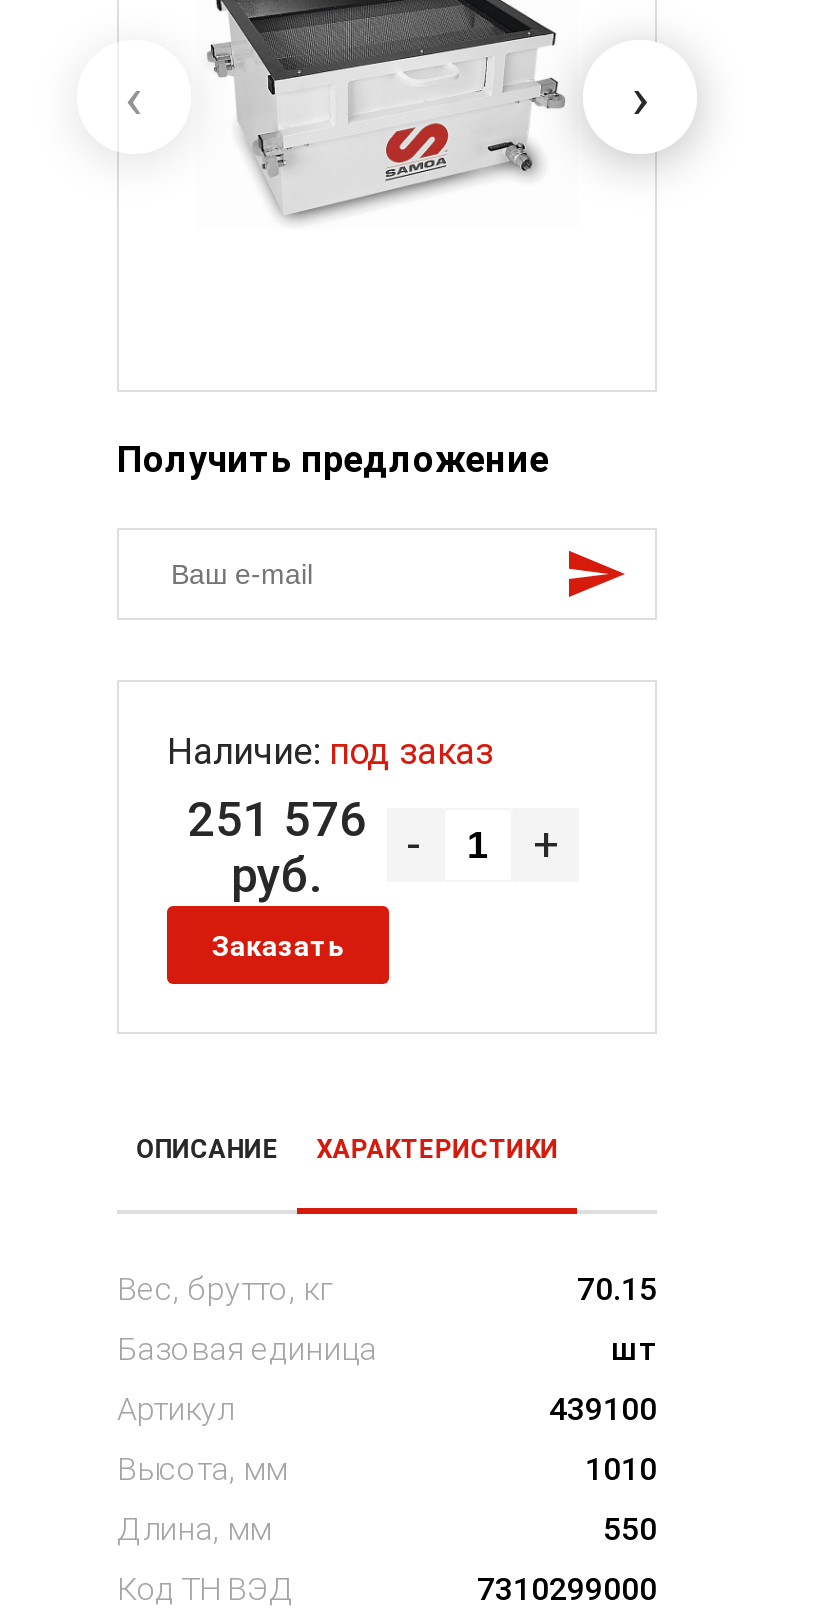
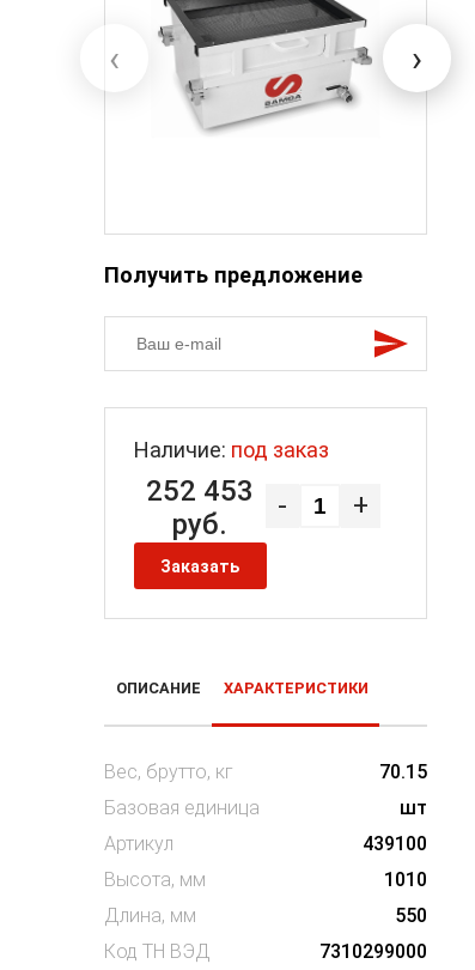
- 251 576
+ 252 453
